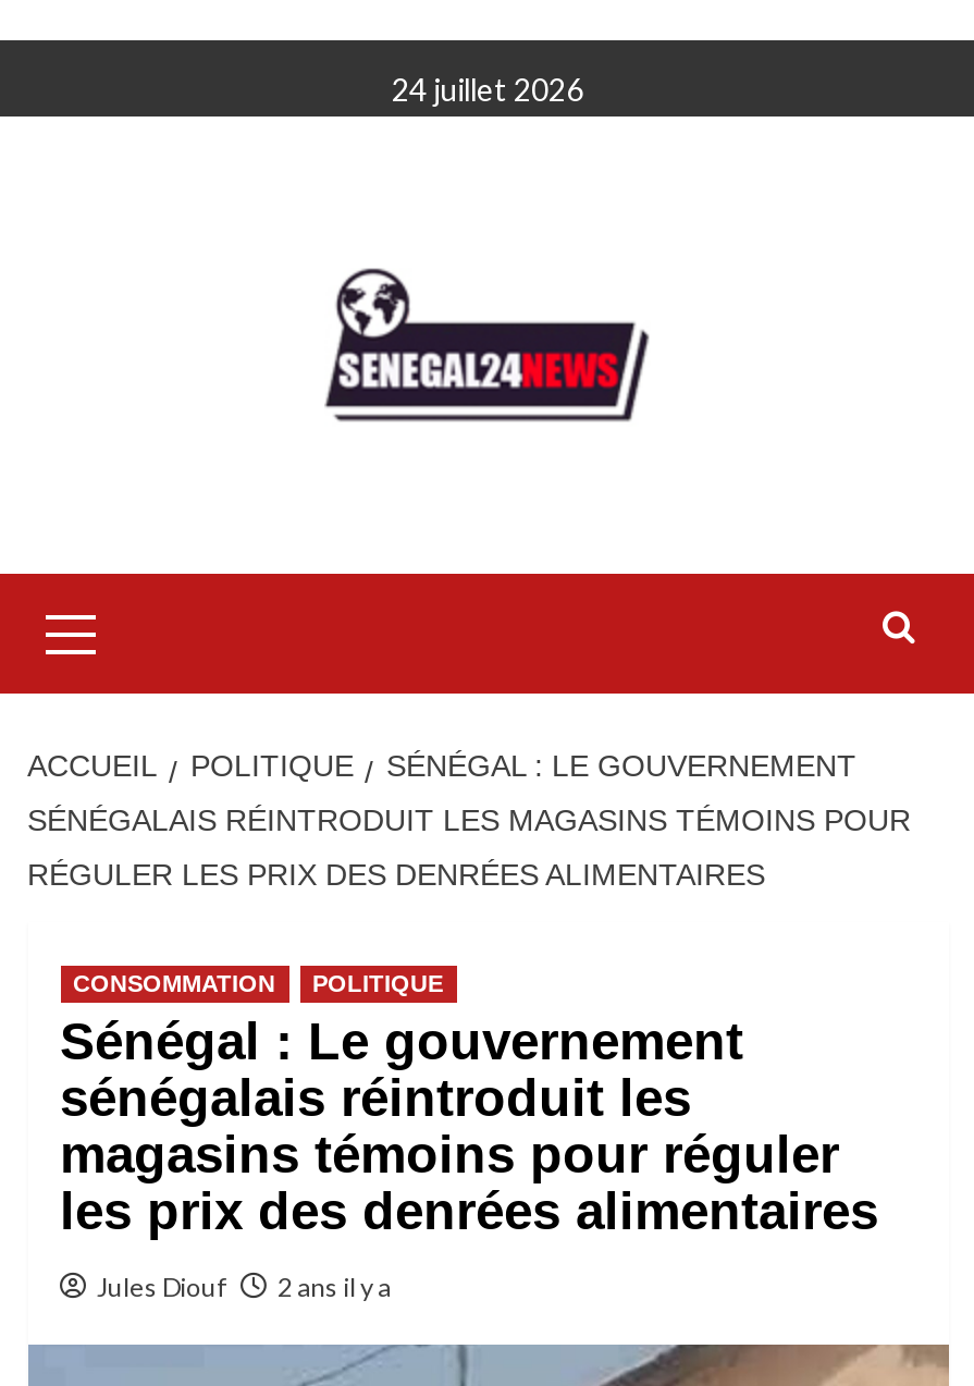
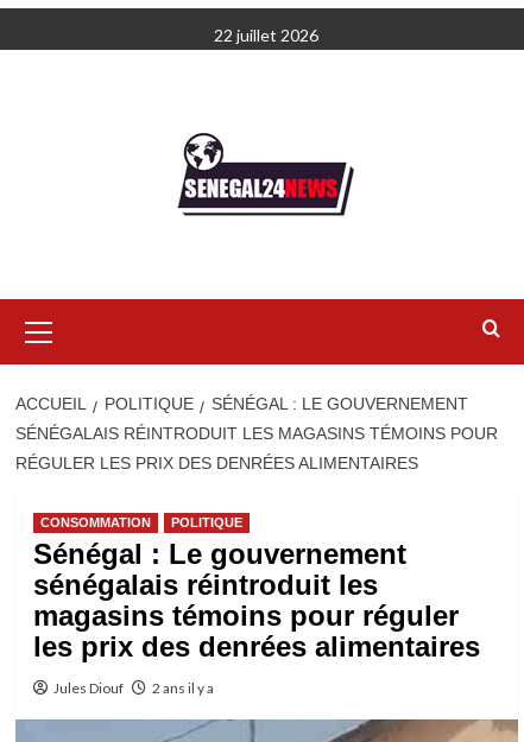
- 24 juillet 2026
+ 22 juillet 2026
